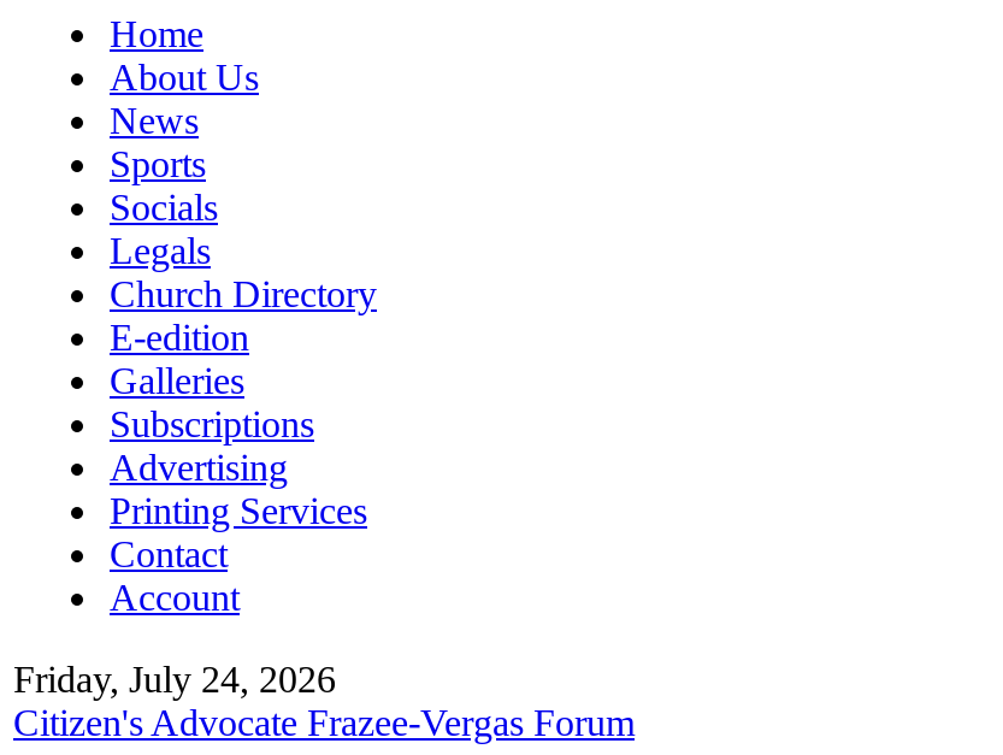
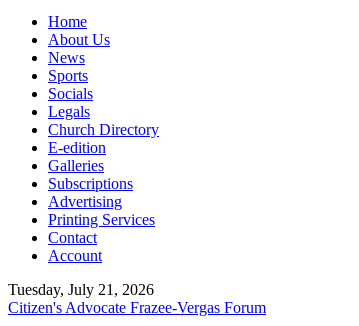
- Friday, July 24, 2026
+ Tuesday, July 21, 2026
